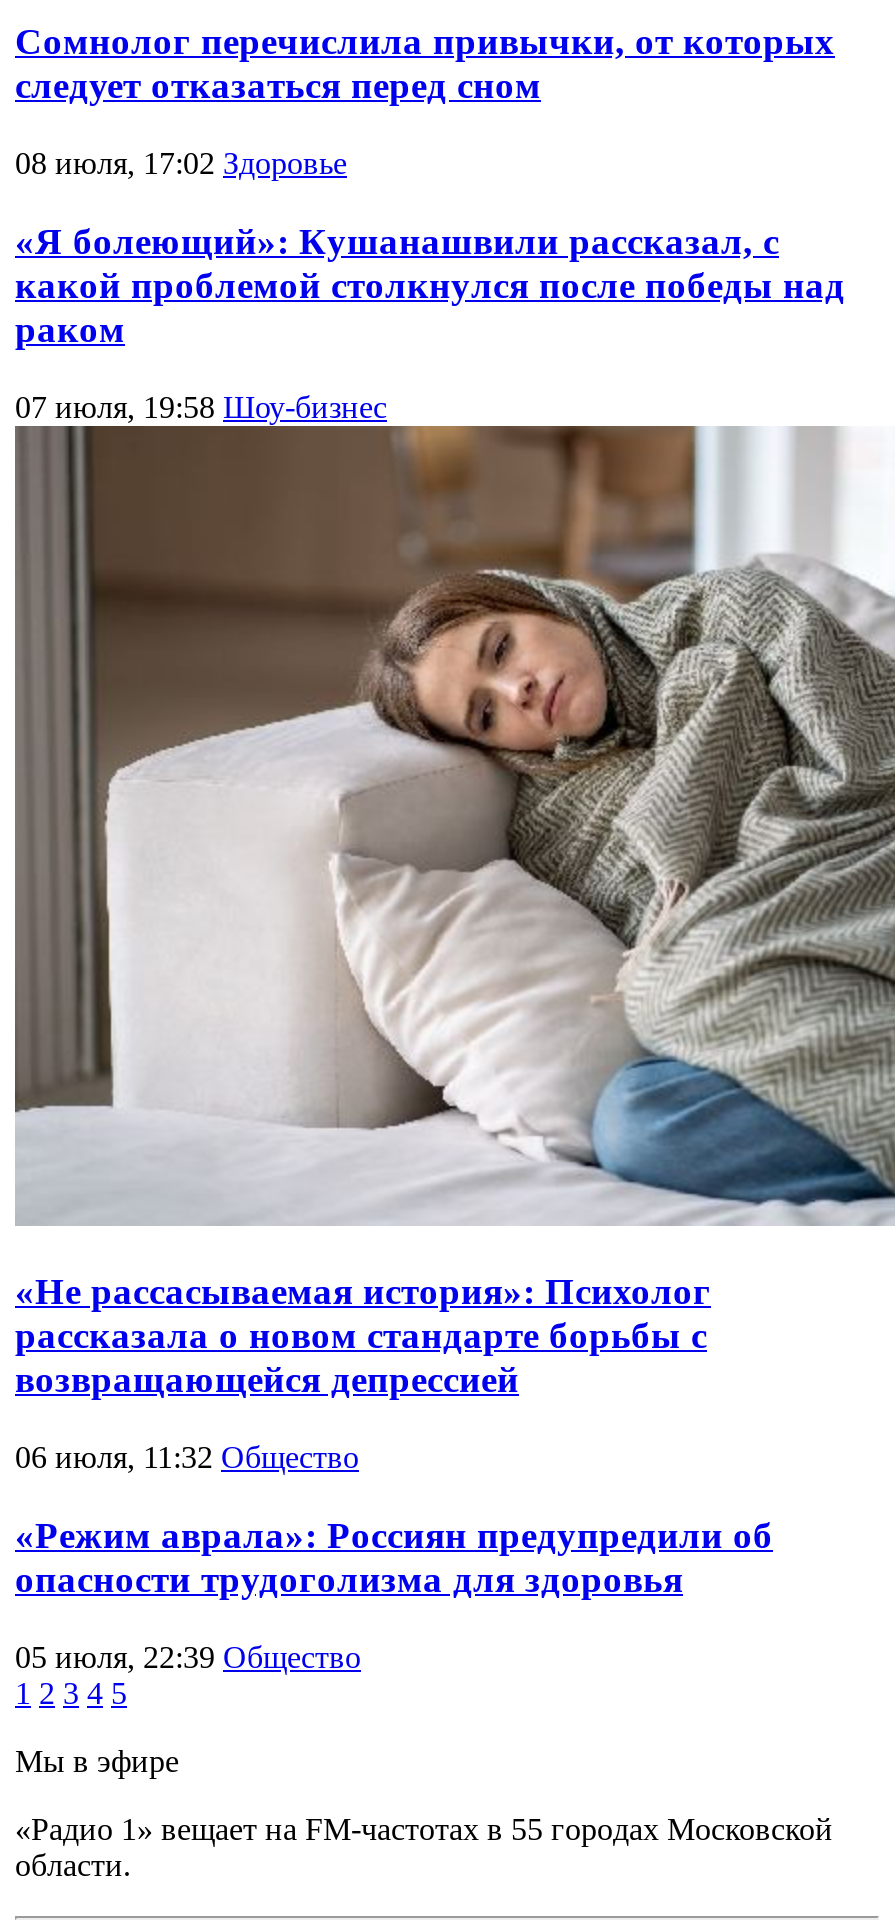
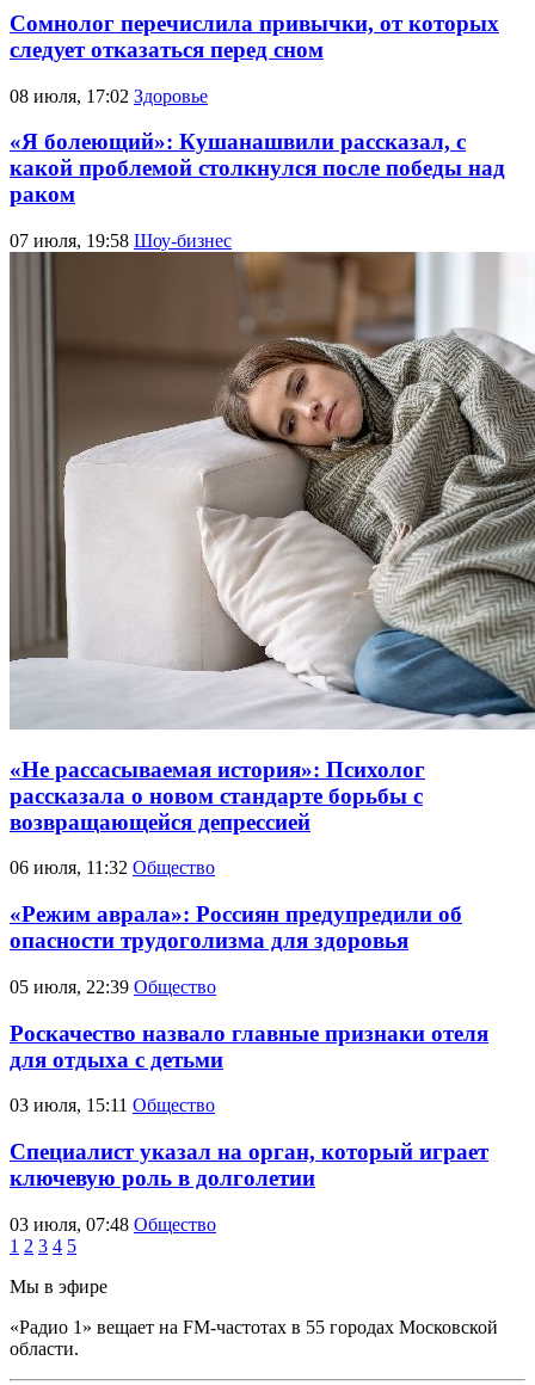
+ Роскачество назвало главные признаки отеля
+ для отдыха с детьми
+ 03 июля, 15:11 Общество
+ Специалист указал на орган, который играет
+ ключевую роль в долголетии
+ 03 июля, 07:48 Общество
